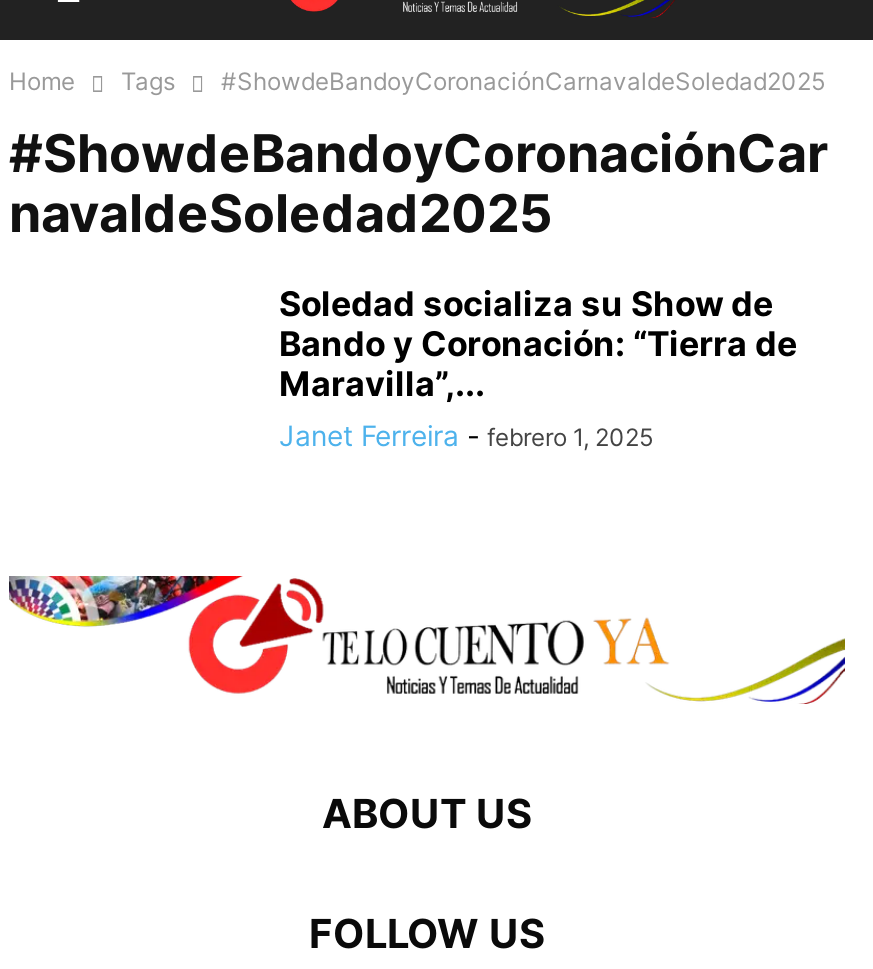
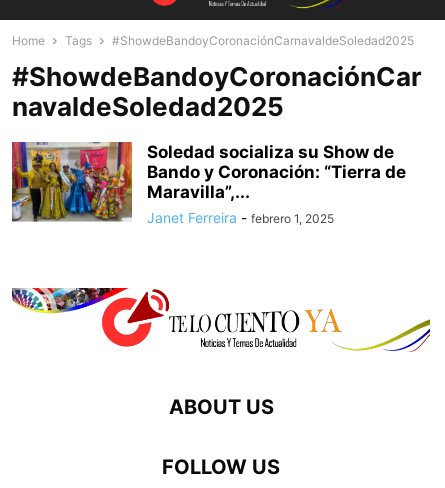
+ [image]
